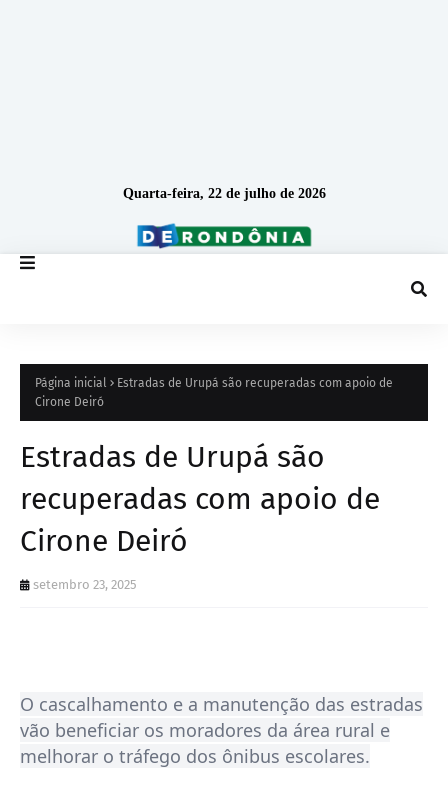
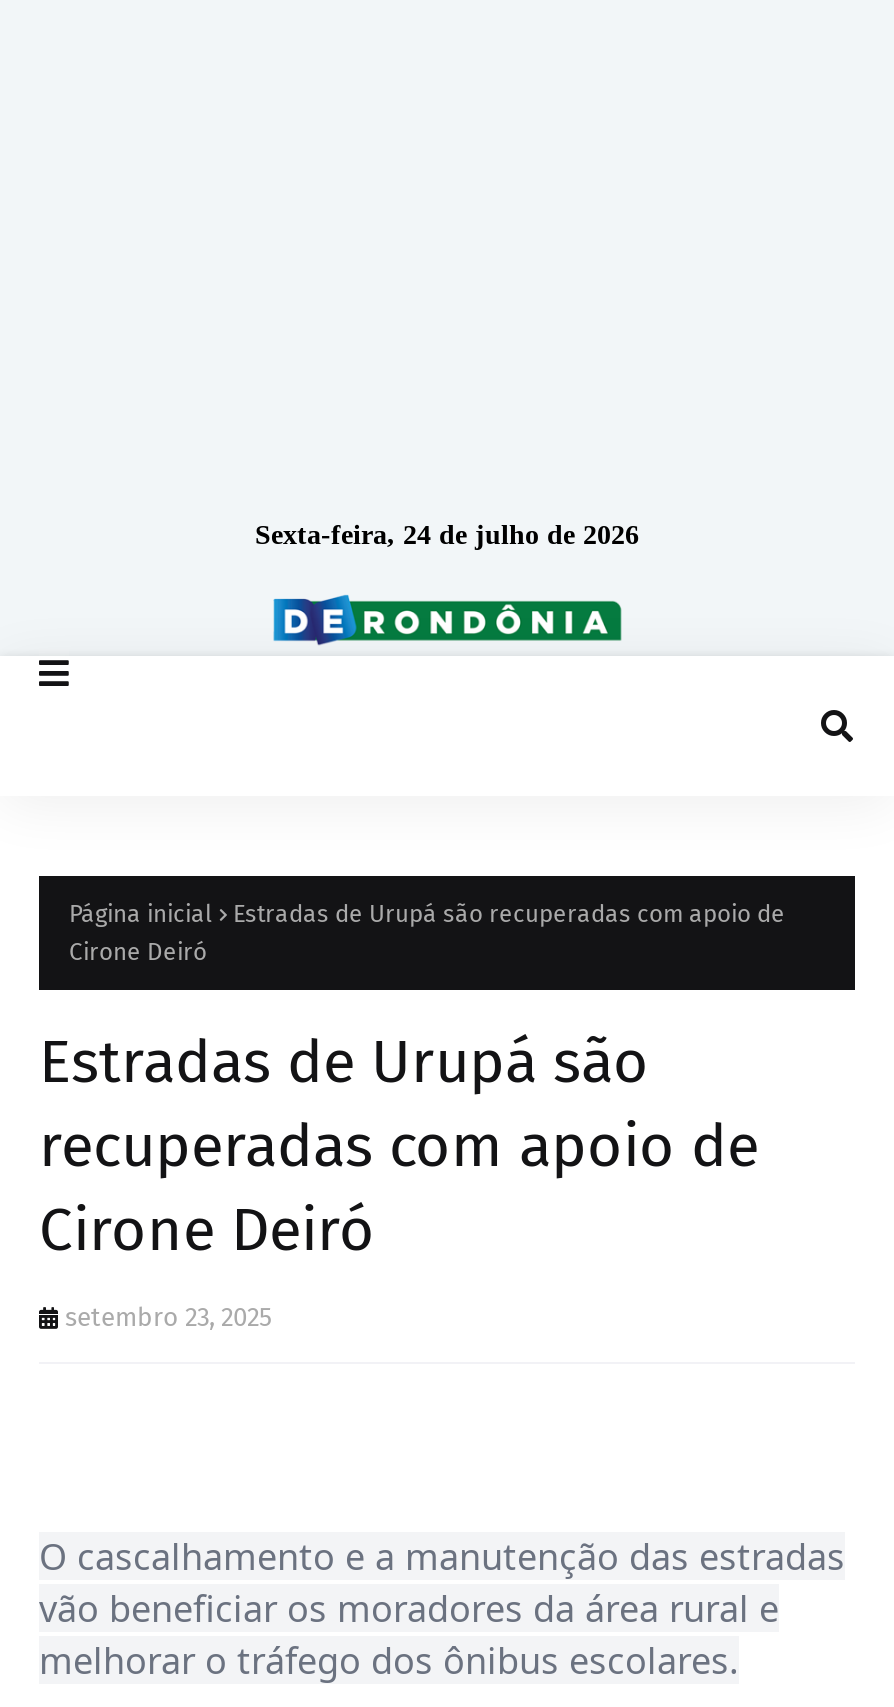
- Quarta-feira, 22 de julho de 2026
+ Sexta-feira, 24 de julho de 2026
